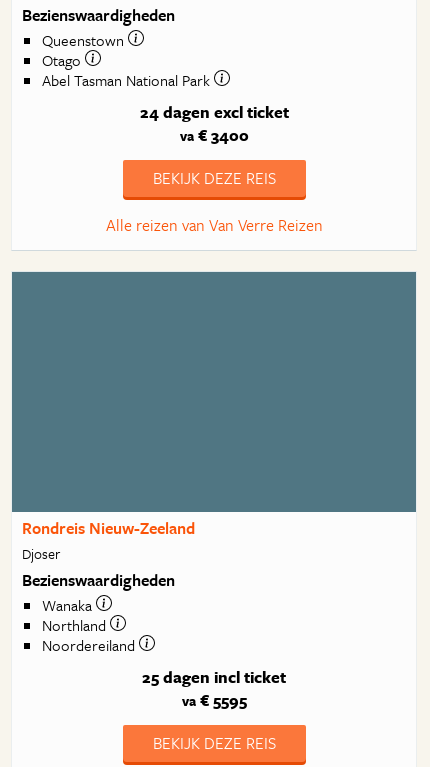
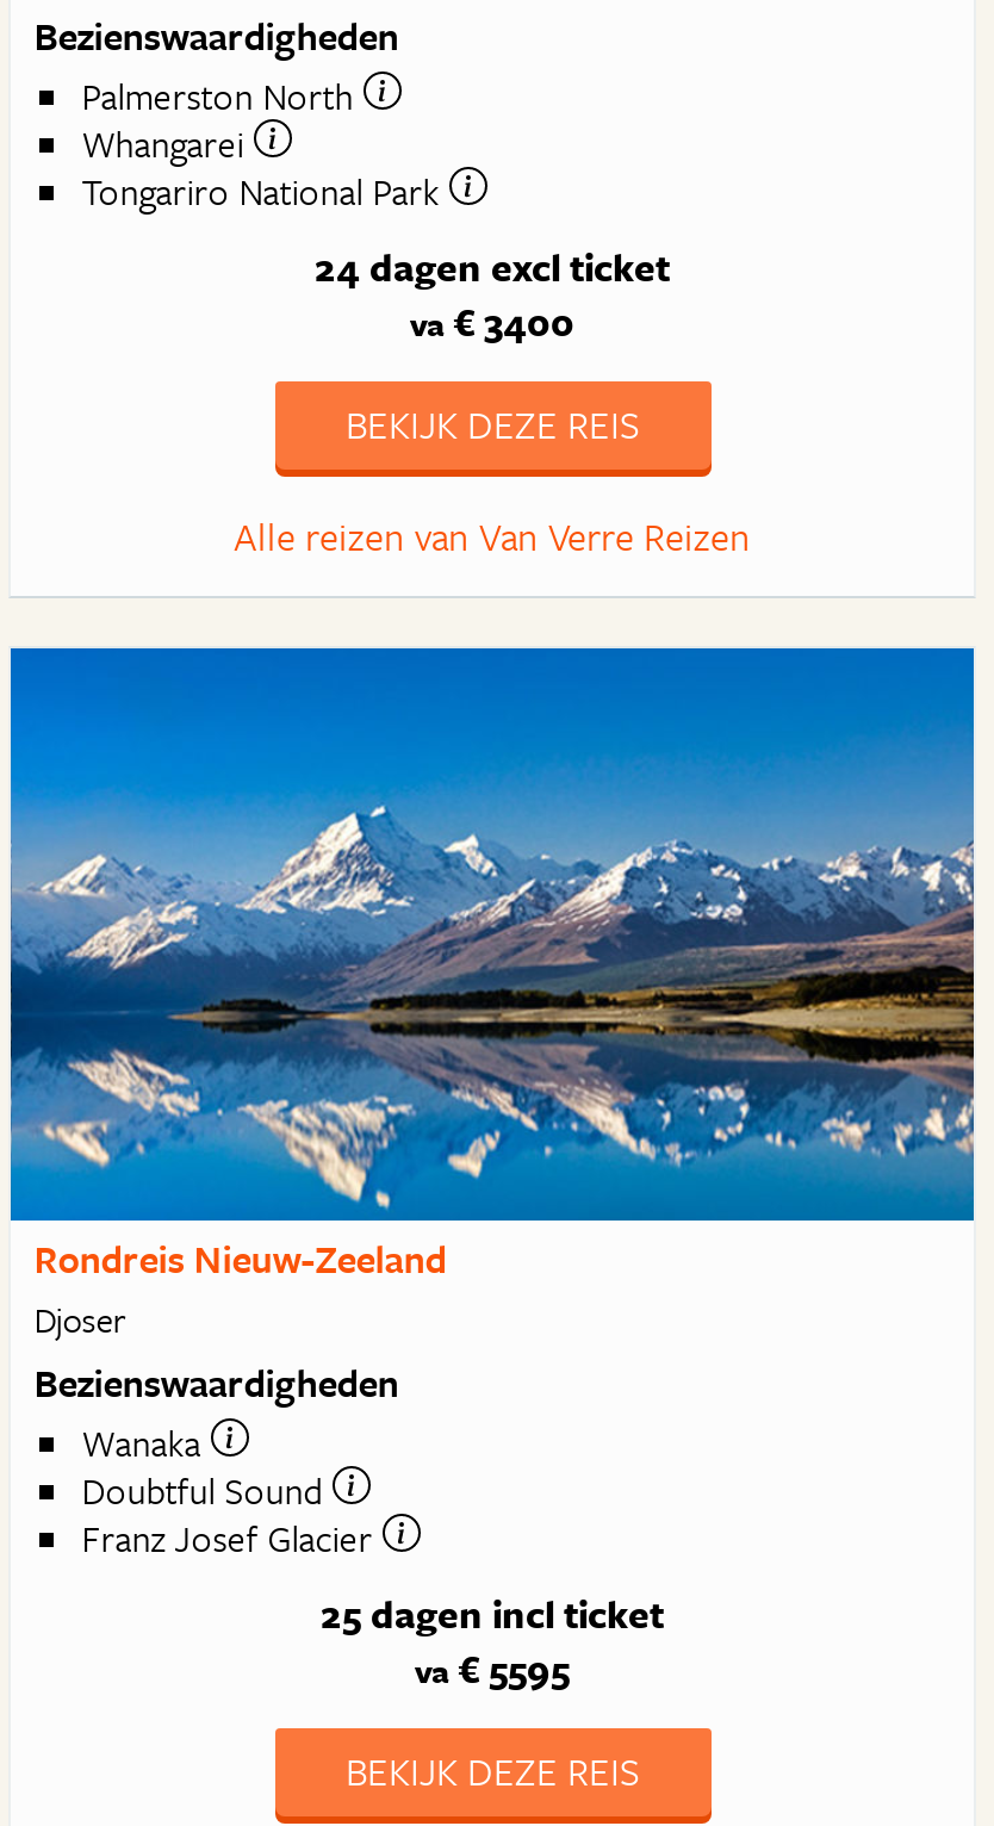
- Queenstown
- Otago
- Abel Tasman National Park
+ Palmerston North
+ Whangarei
+ Tongariro National Park

+ [image]

- Northland
- Noordereiland
+ Doubtful Sound
+ Franz Josef Glacier
